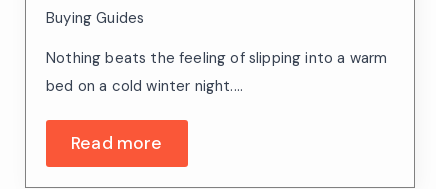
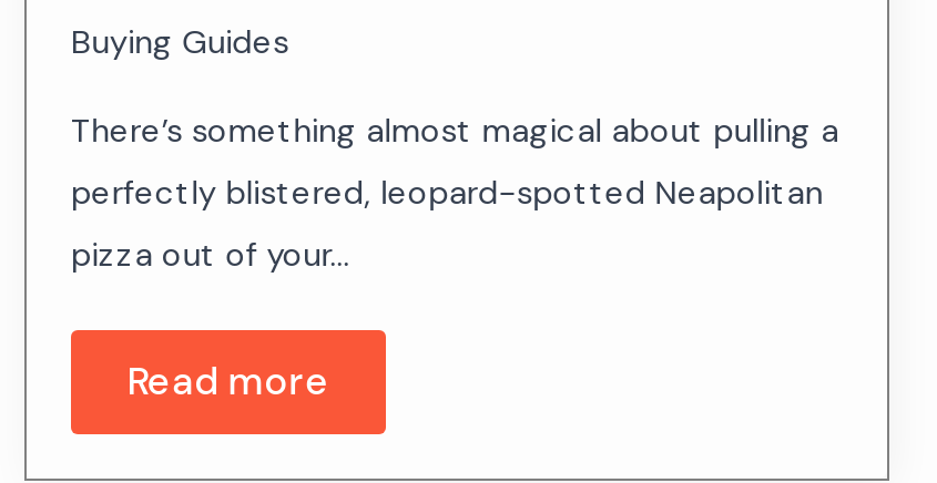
- Nothing beats the feeling of slipping into a warm
- bed on a cold winter night.…
+ There’s something almost magical about pulling a
+ perfectly blistered, leopard-spotted Neapolitan
+ pizza out of your…
